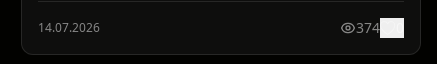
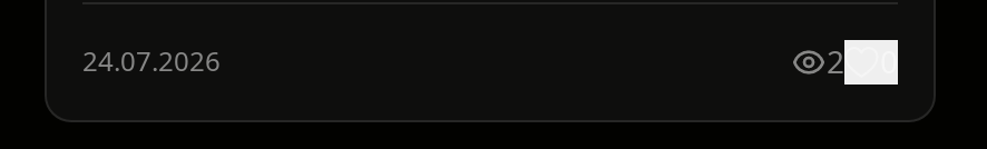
- 14.07.2026
- 374
+ 24.07.2026
+ 2
